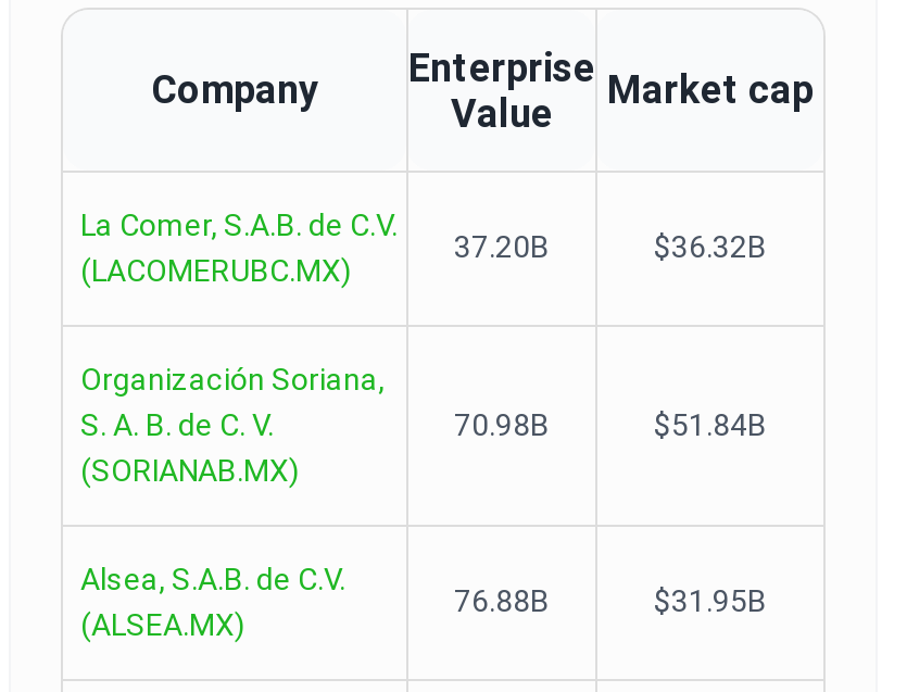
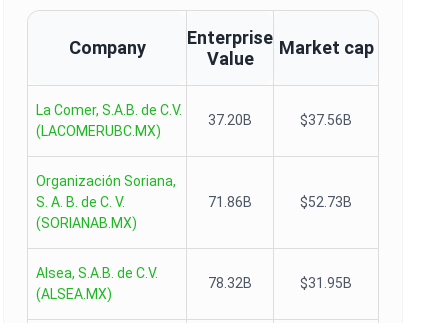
- $36.32B
+ $37.56B

- 70.98B
- $51.84B
+ 71.86B
+ $52.73B

- 76.88B
+ 78.32B
